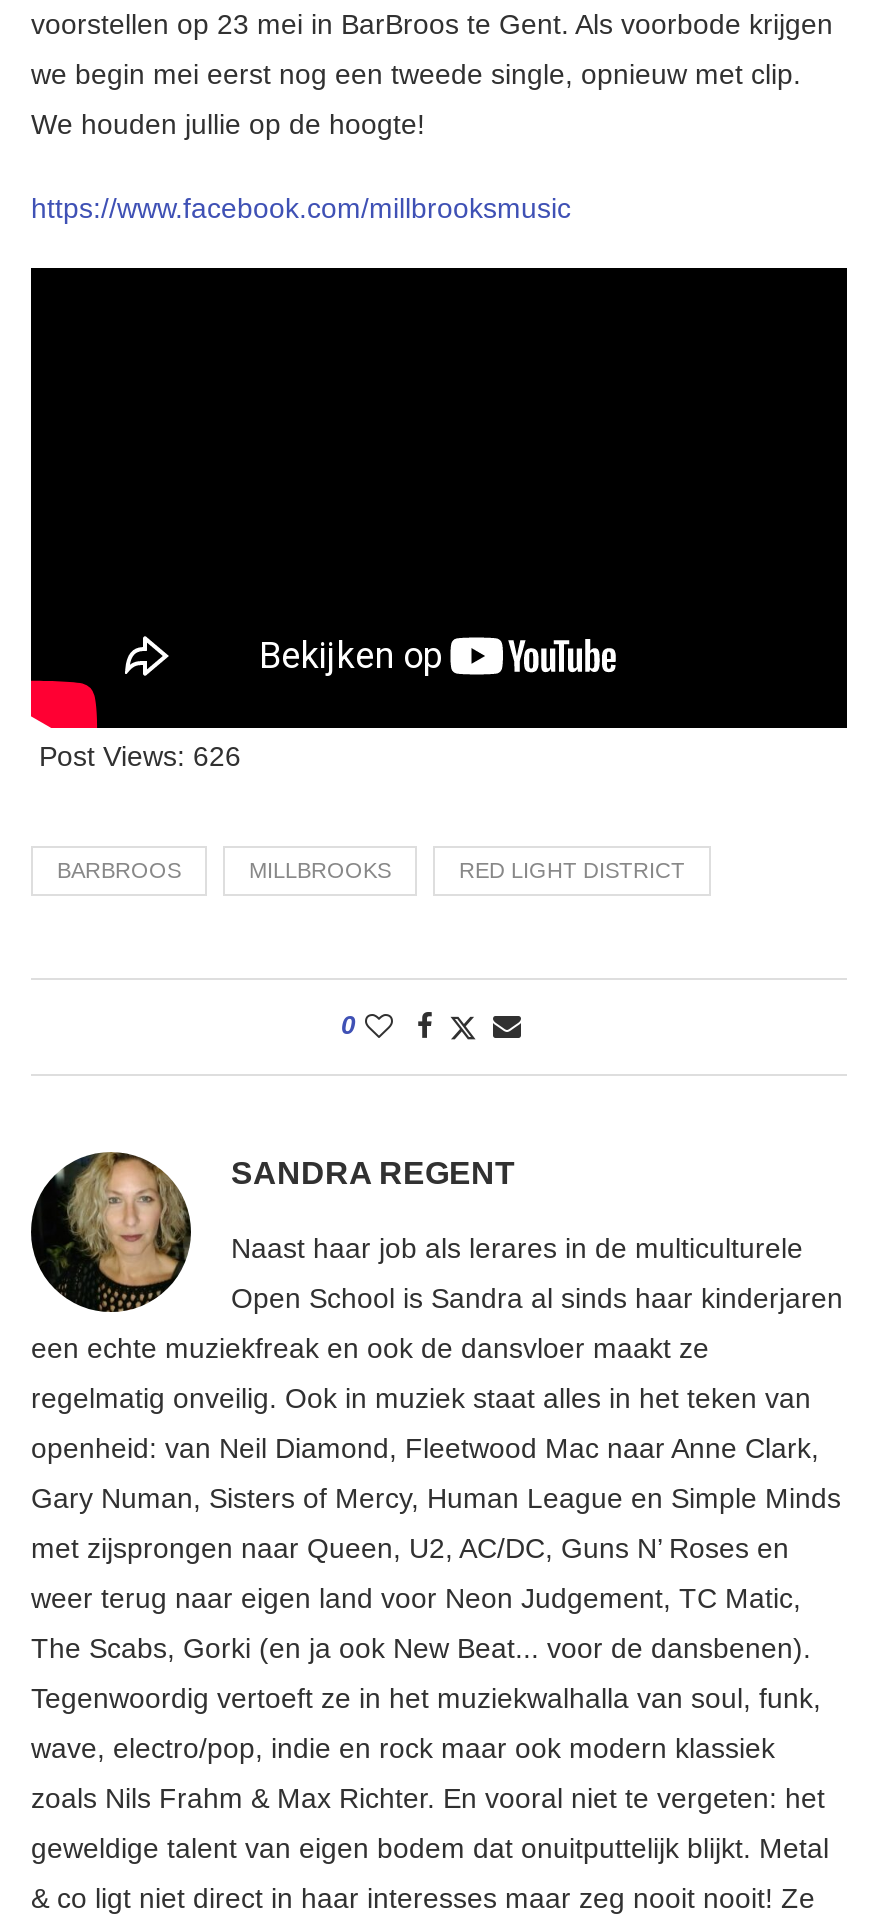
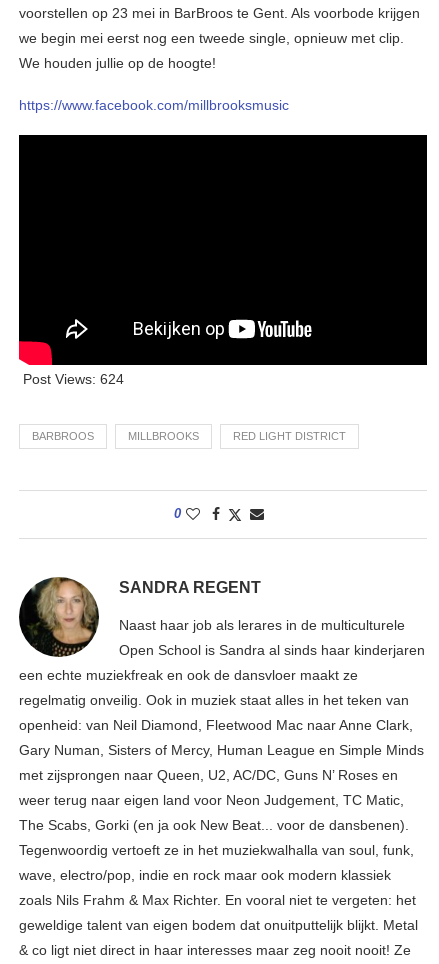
- Post Views: 626
+ Post Views: 624
